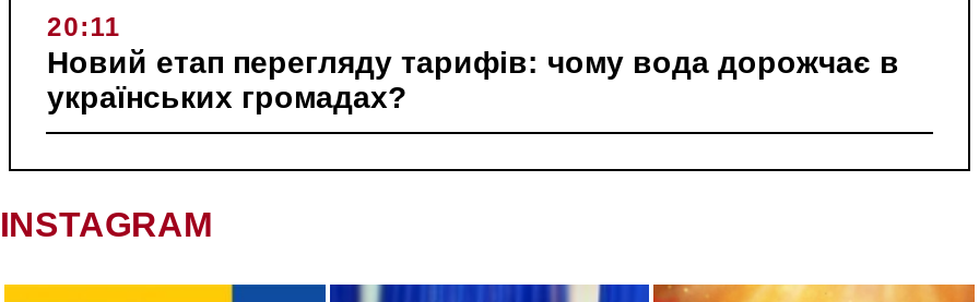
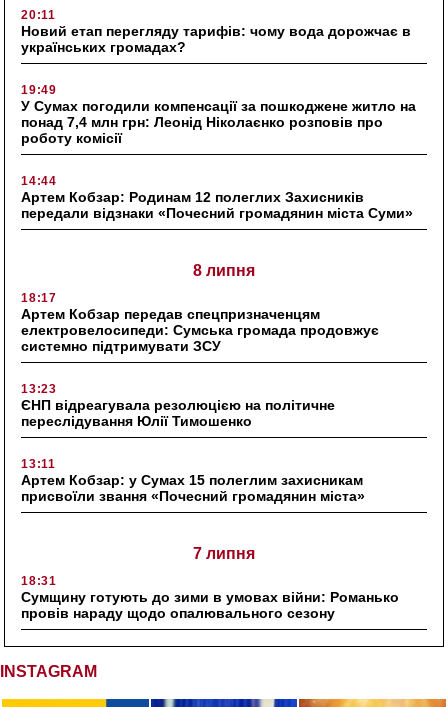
+ 19:49
+ У Сумах погодили компенсації за пошкоджене житло на
+ понад 7,4 млн грн: Леонід Ніколаєнко розповів про
+ роботу комісії
+ 14:44
+ Артем Кобзар: Родинам 12 полеглих Захисників
+ передали відзнаки «Почесний громадянин міста Суми»
+ 8 липня
+ 18:17
+ Артем Кобзар передав спецпризначенцям
+ електровелосипеди: Сумська громада продовжує
+ системно підтримувати ЗСУ
+ 13:23
+ ЄНП відреагувала резолюцією на політичне
+ переслідування Юлії Тимошенко
+ 13:11
+ Артем Кобзар: у Сумах 15 полеглим захисникам
+ присвоїли звання «Почесний громадянин міста»
+ 7 липня
+ 18:31
+ Сумщину готують до зими в умовах війни: Романько
+ провів нараду щодо опалювального сезону
